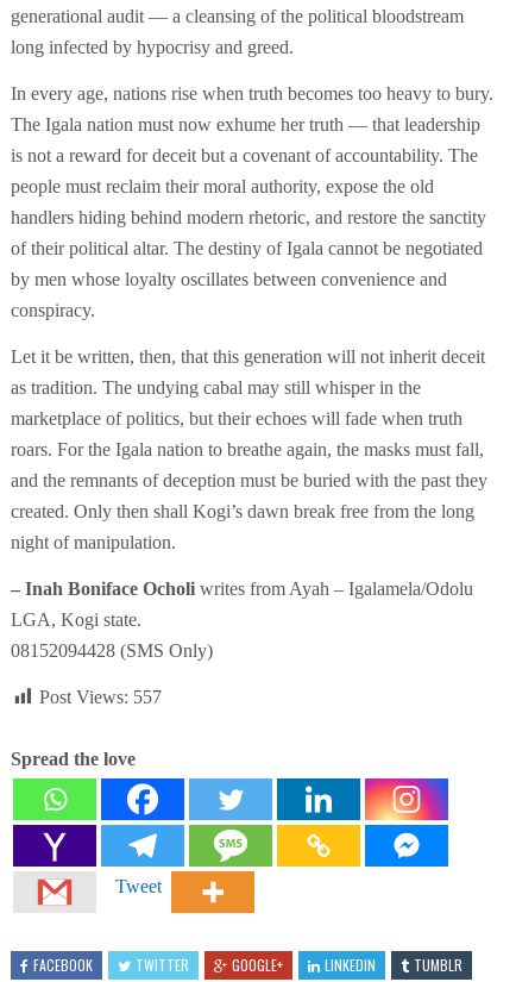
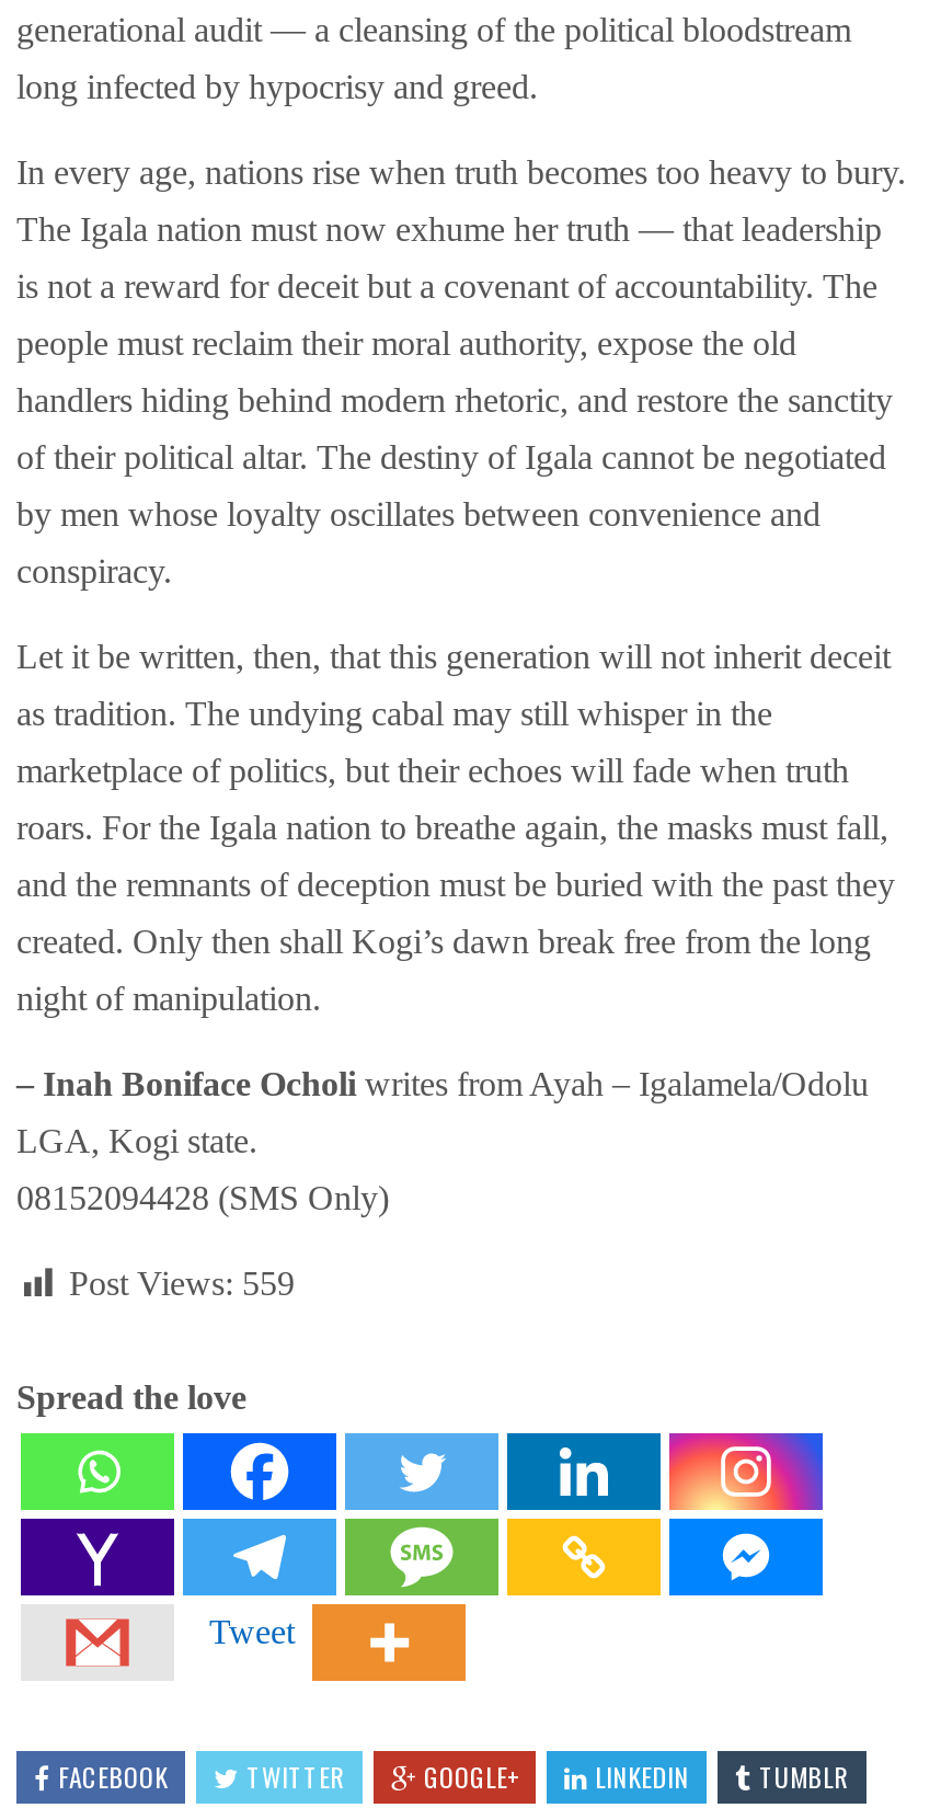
- Post Views: 557
+ Post Views: 559
